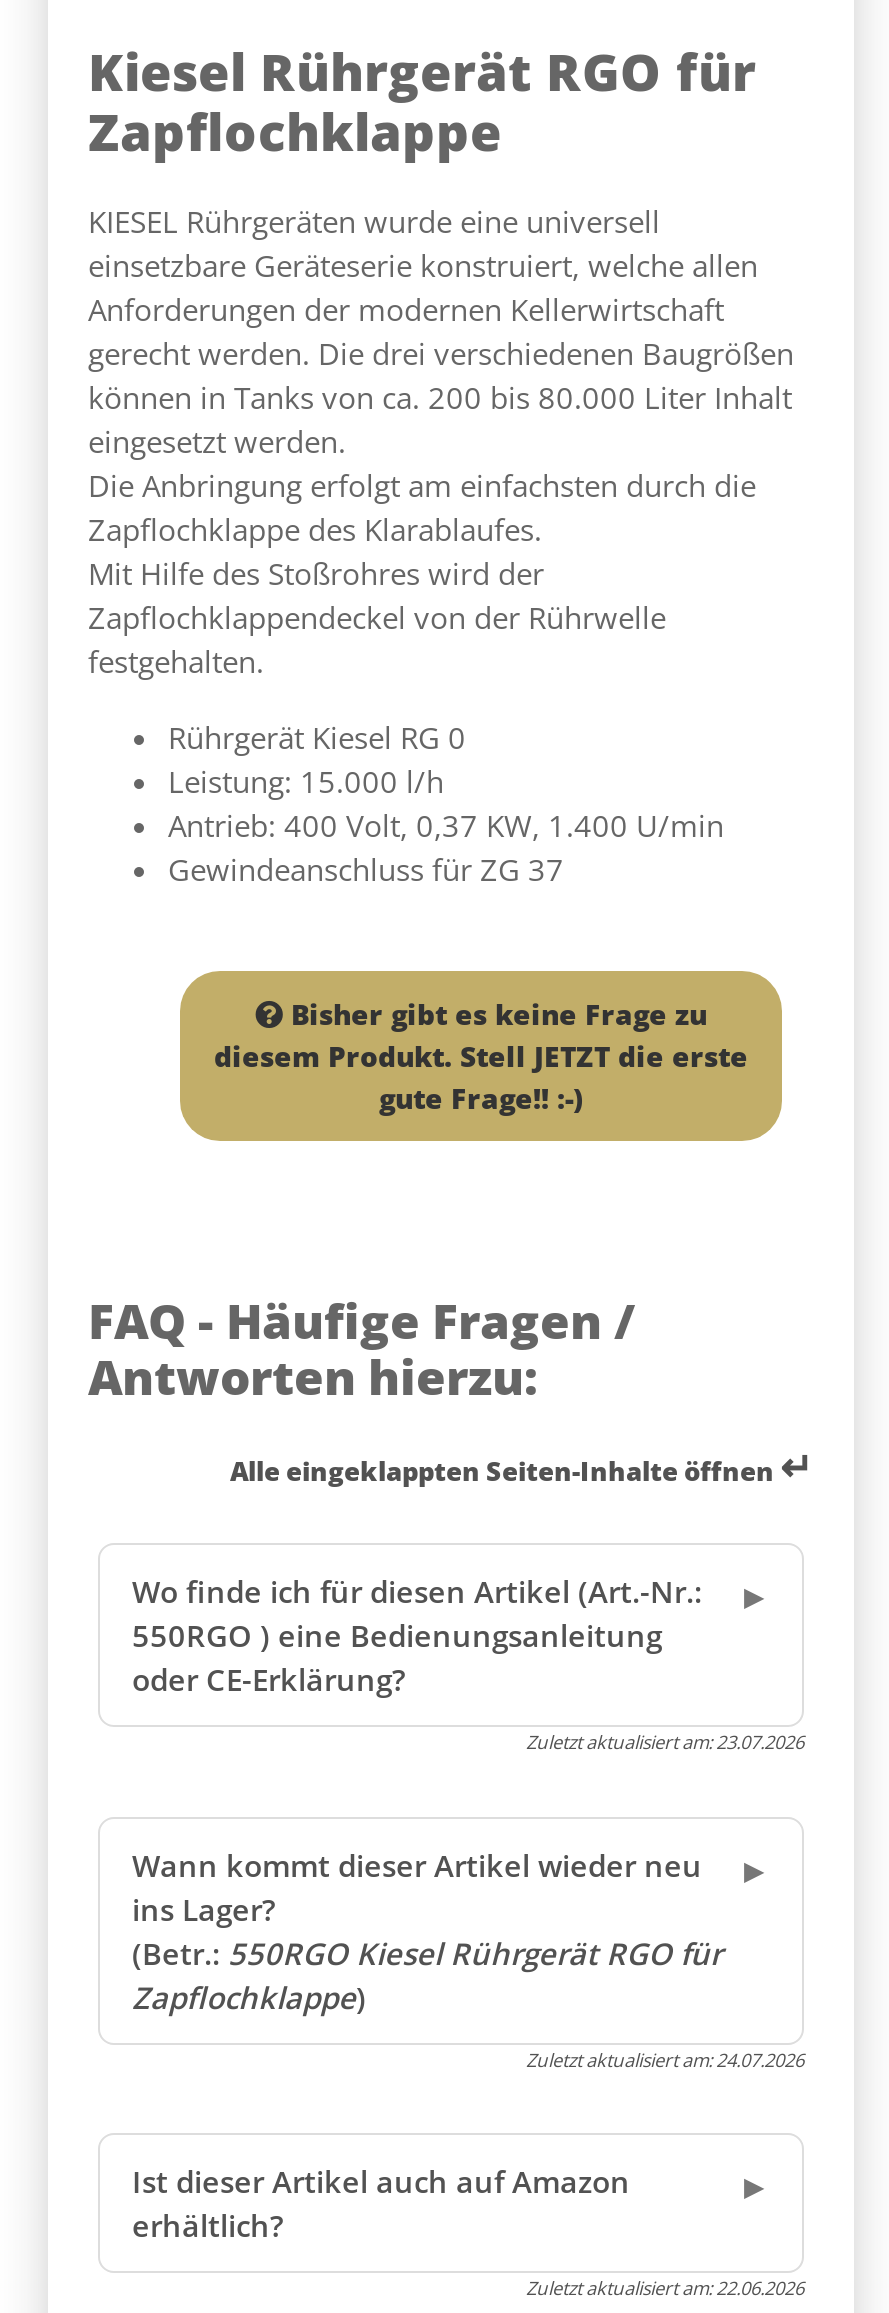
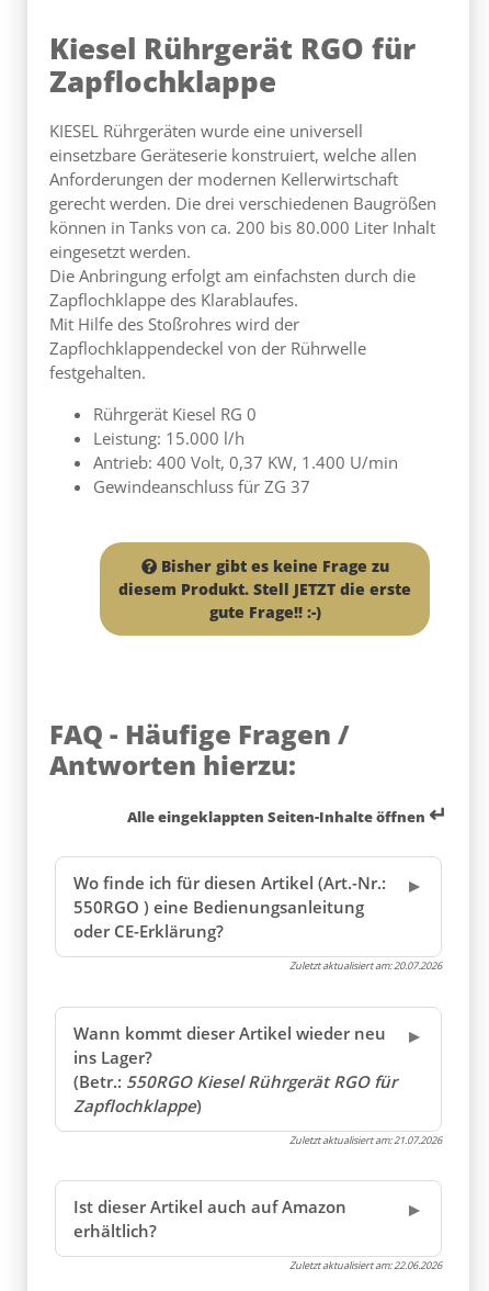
- Zuletzt aktualisiert am:23.07.2026
+ Zuletzt aktualisiert am:20.07.2026

- Zuletzt aktualisiert am:24.07.2026
+ Zuletzt aktualisiert am:21.07.2026
